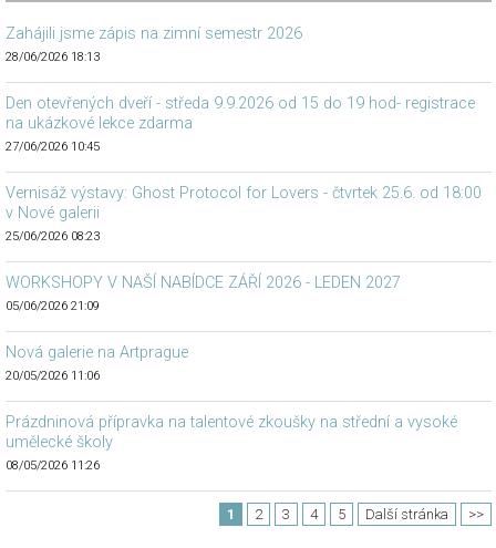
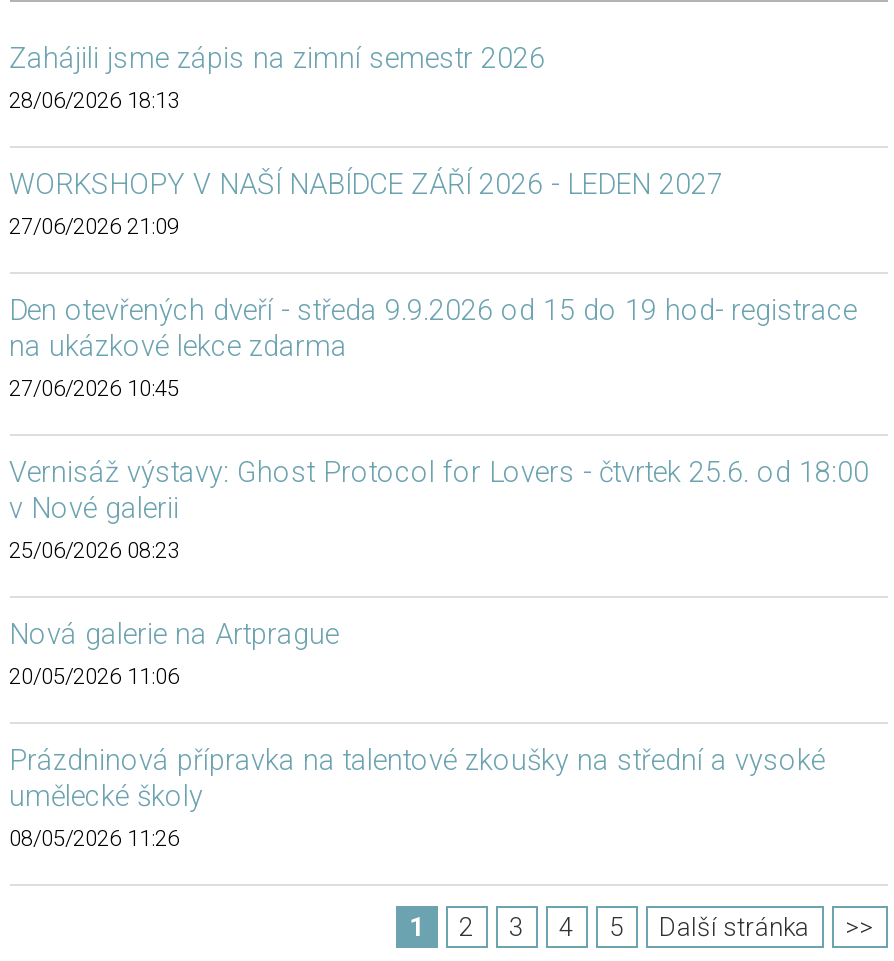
+ 27/06/2026 21:09

moved down: Den otevřených dveří - středa 9.9.2026 od 15 do 19 hod- registrace | na ukázkové lekce zdarma | 27/06/2026 10:45 | Vernisáž výstavy: Ghost Protocol for Lovers - čtvrtek 25.6. od 18:00 | v Nové galerii | 25/06/2026 08:23

moved up: WORKSHOPY V NAŠÍ NABÍDCE ZÁŘÍ 2026 - LEDEN 2027

- 05/06/2026 21:09
